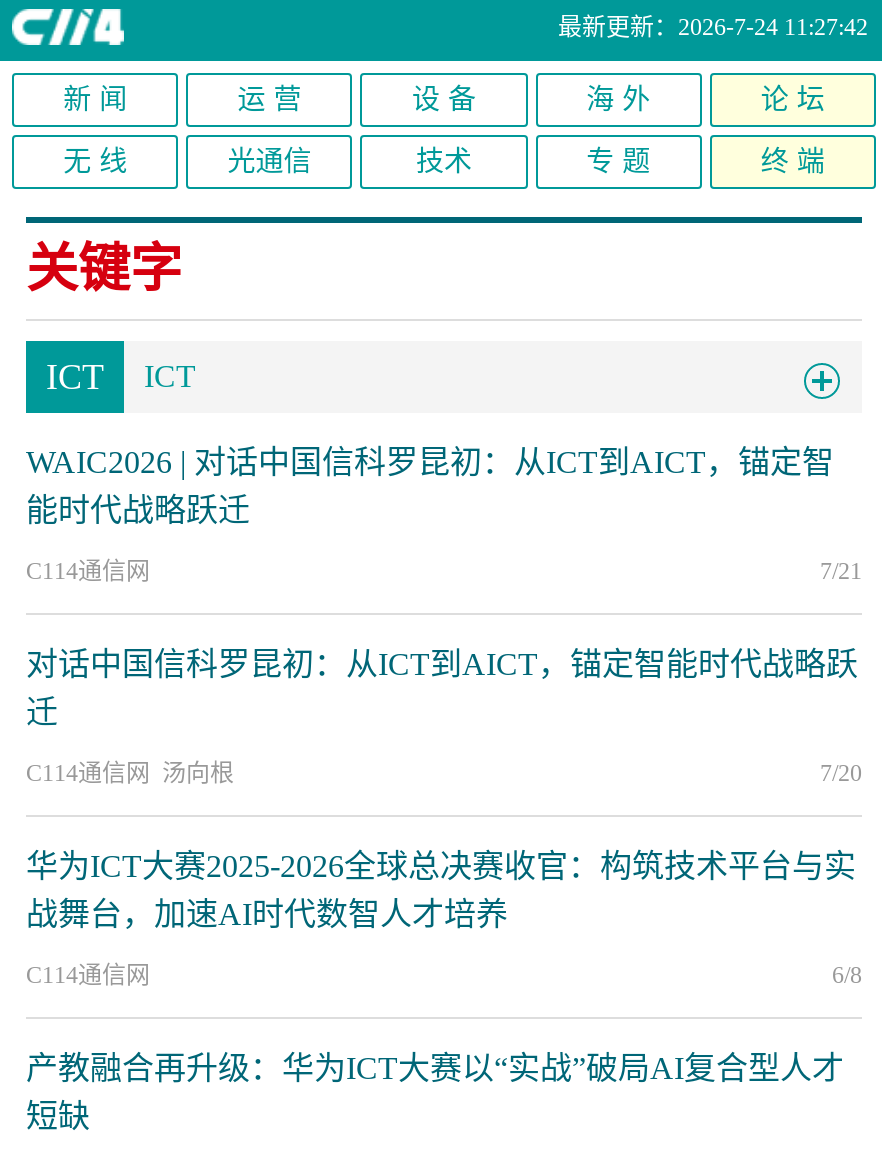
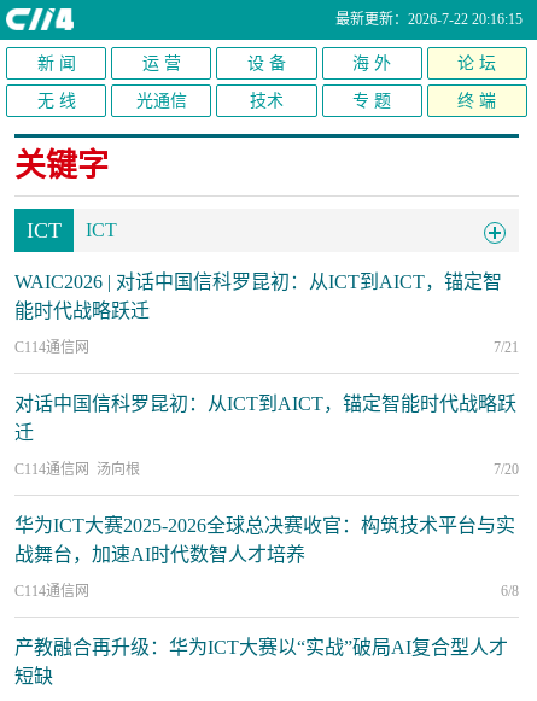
- 最新更新：2026-7-24 11:27:42
+ 最新更新：2026-7-22 20:16:15
